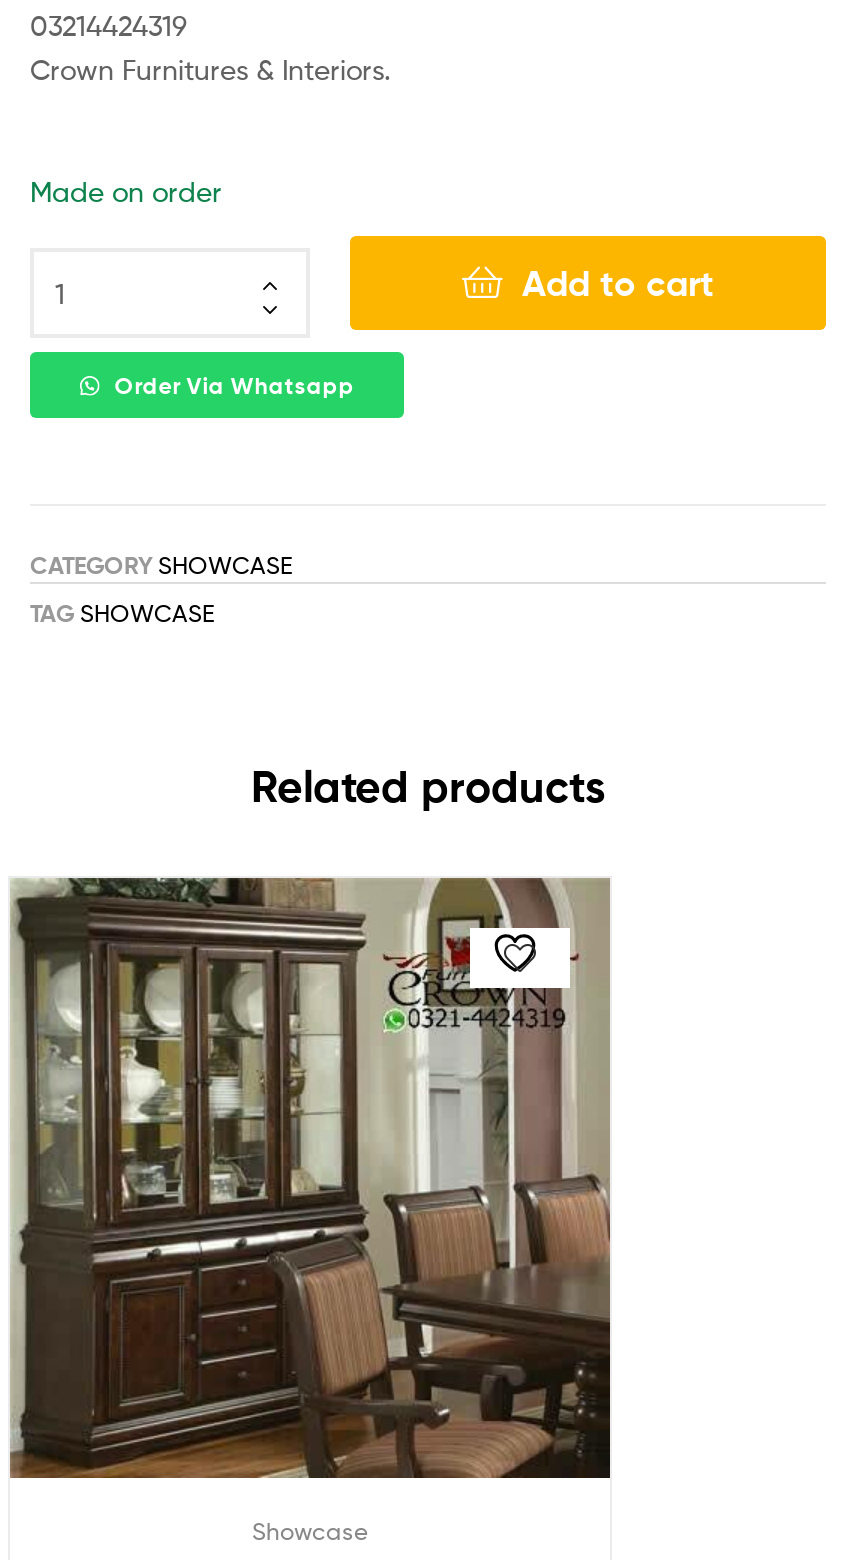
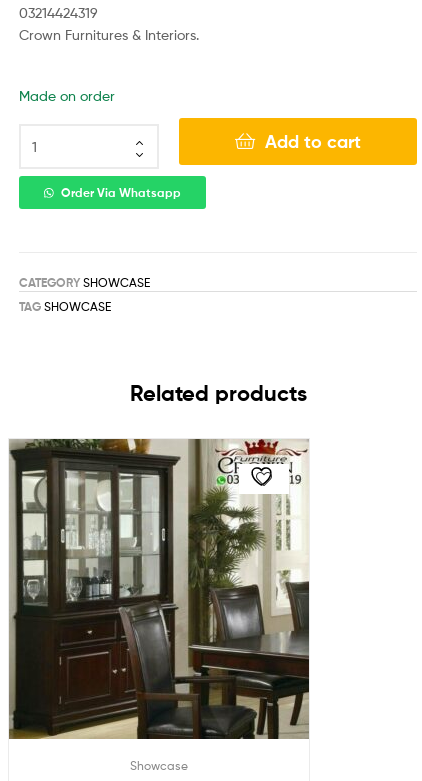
- [image]
+ [image]
